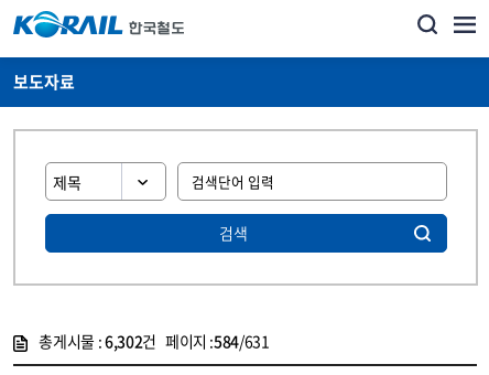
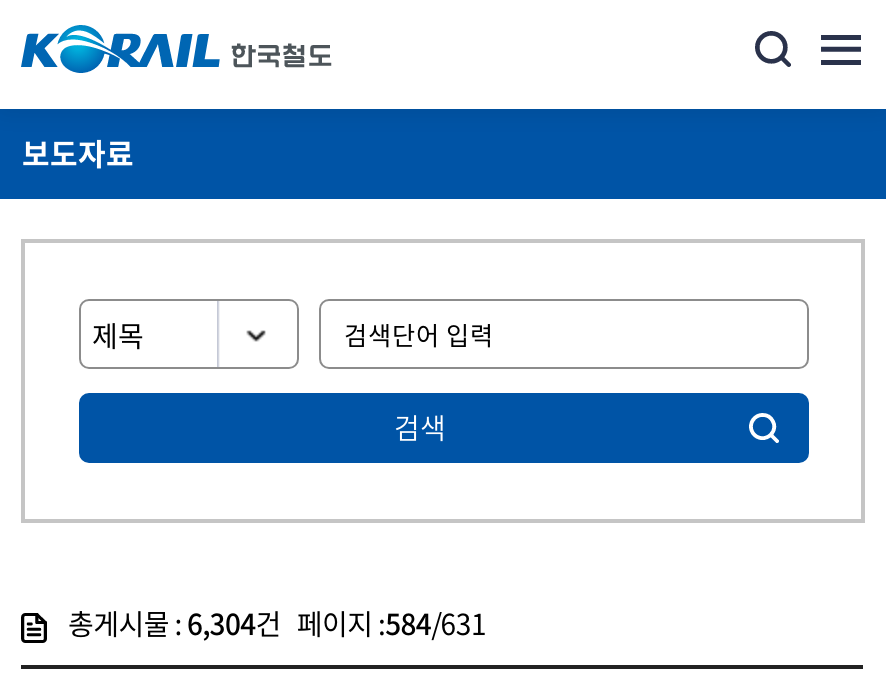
- 총게시물 : 6,302건 페이지 : 584/631
+ 총게시물 : 6,304건 페이지 : 584/631
